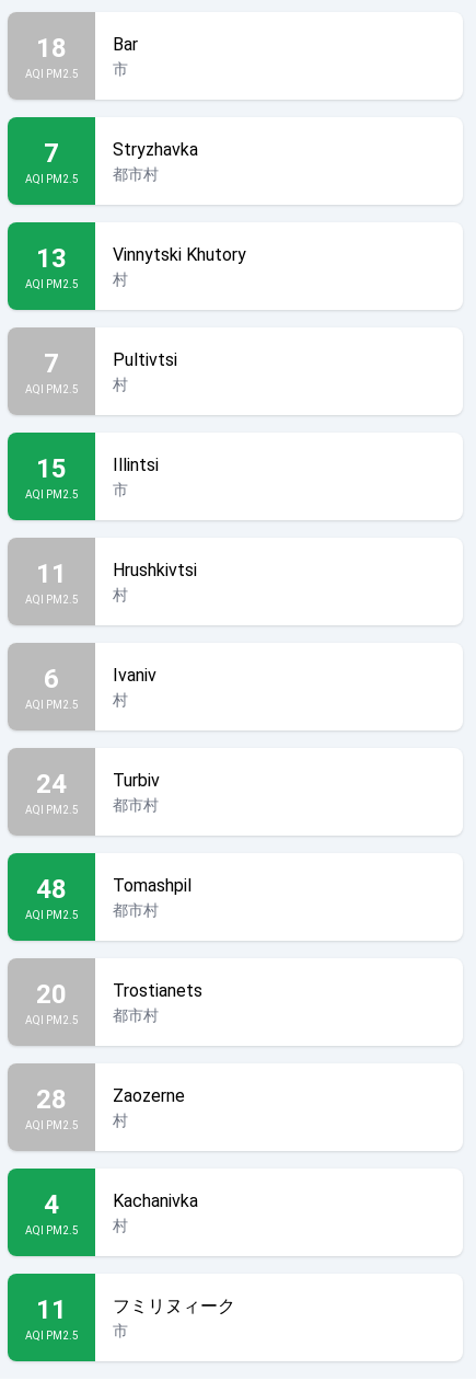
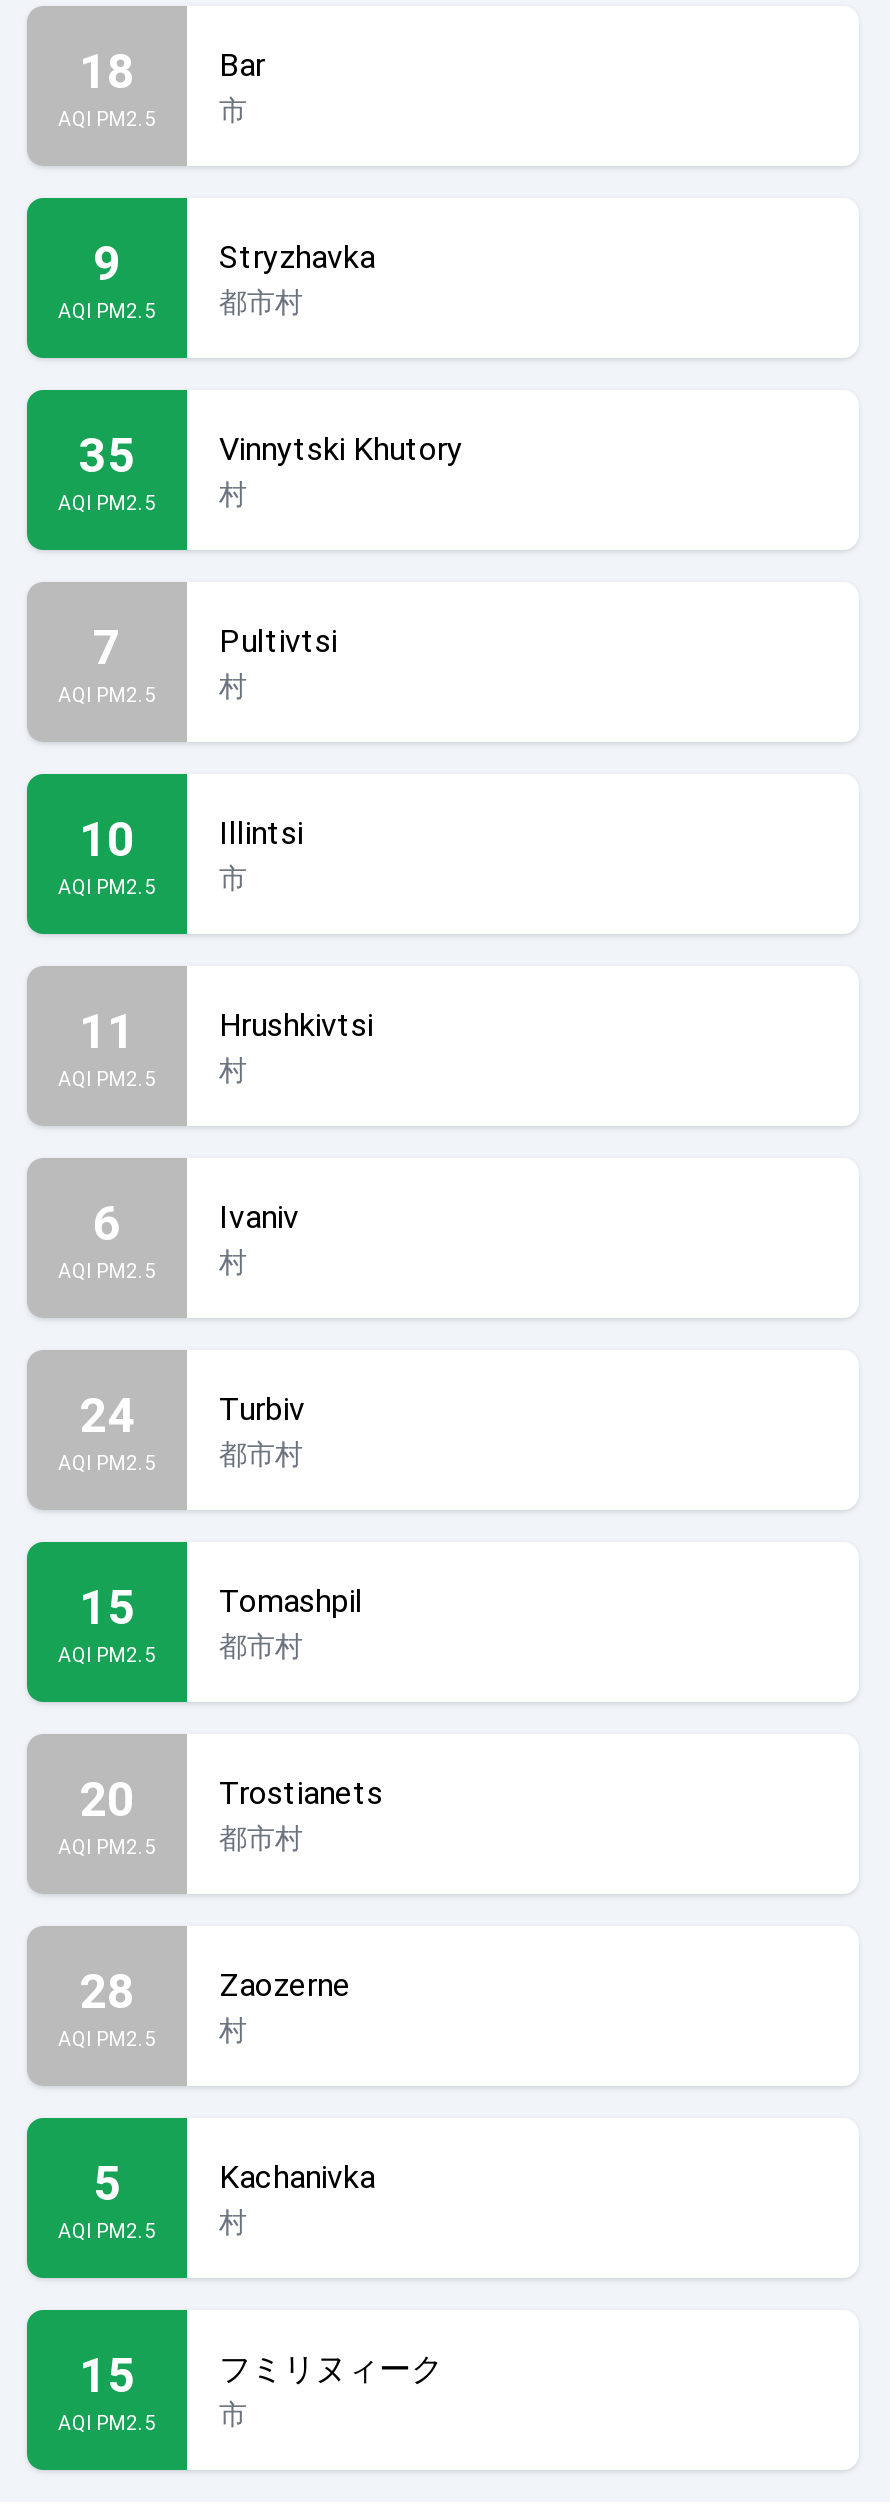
- 7
+ 9

- 13
+ 35

- 15
+ 10

- 48
+ 15

- 4
+ 5

- 11
+ 15
